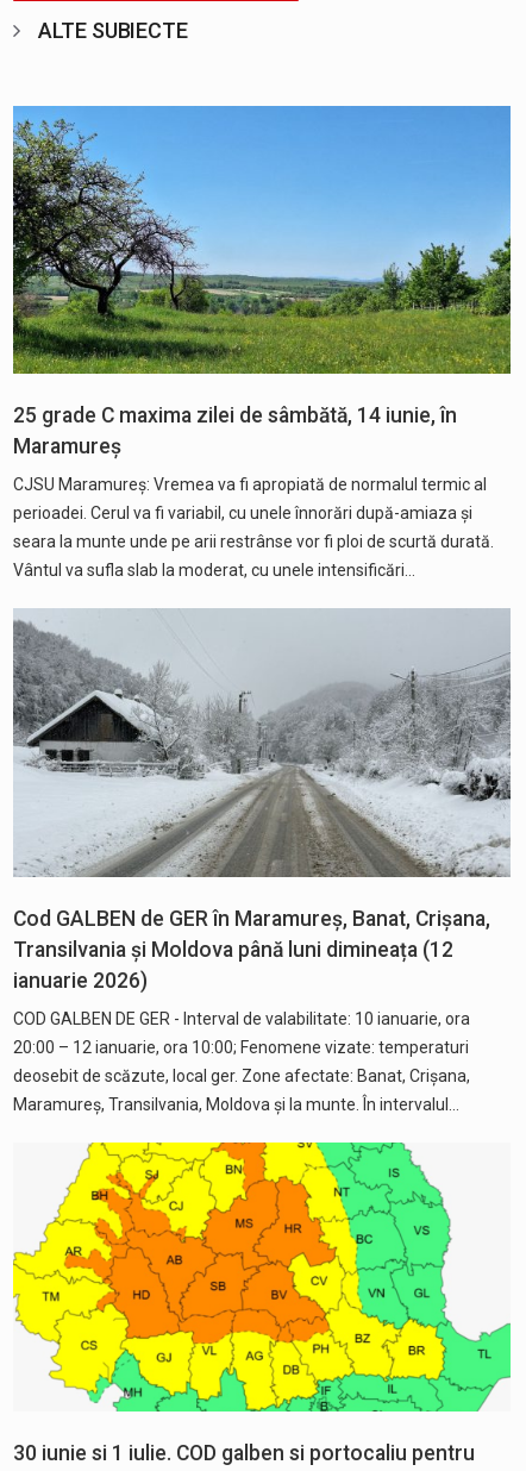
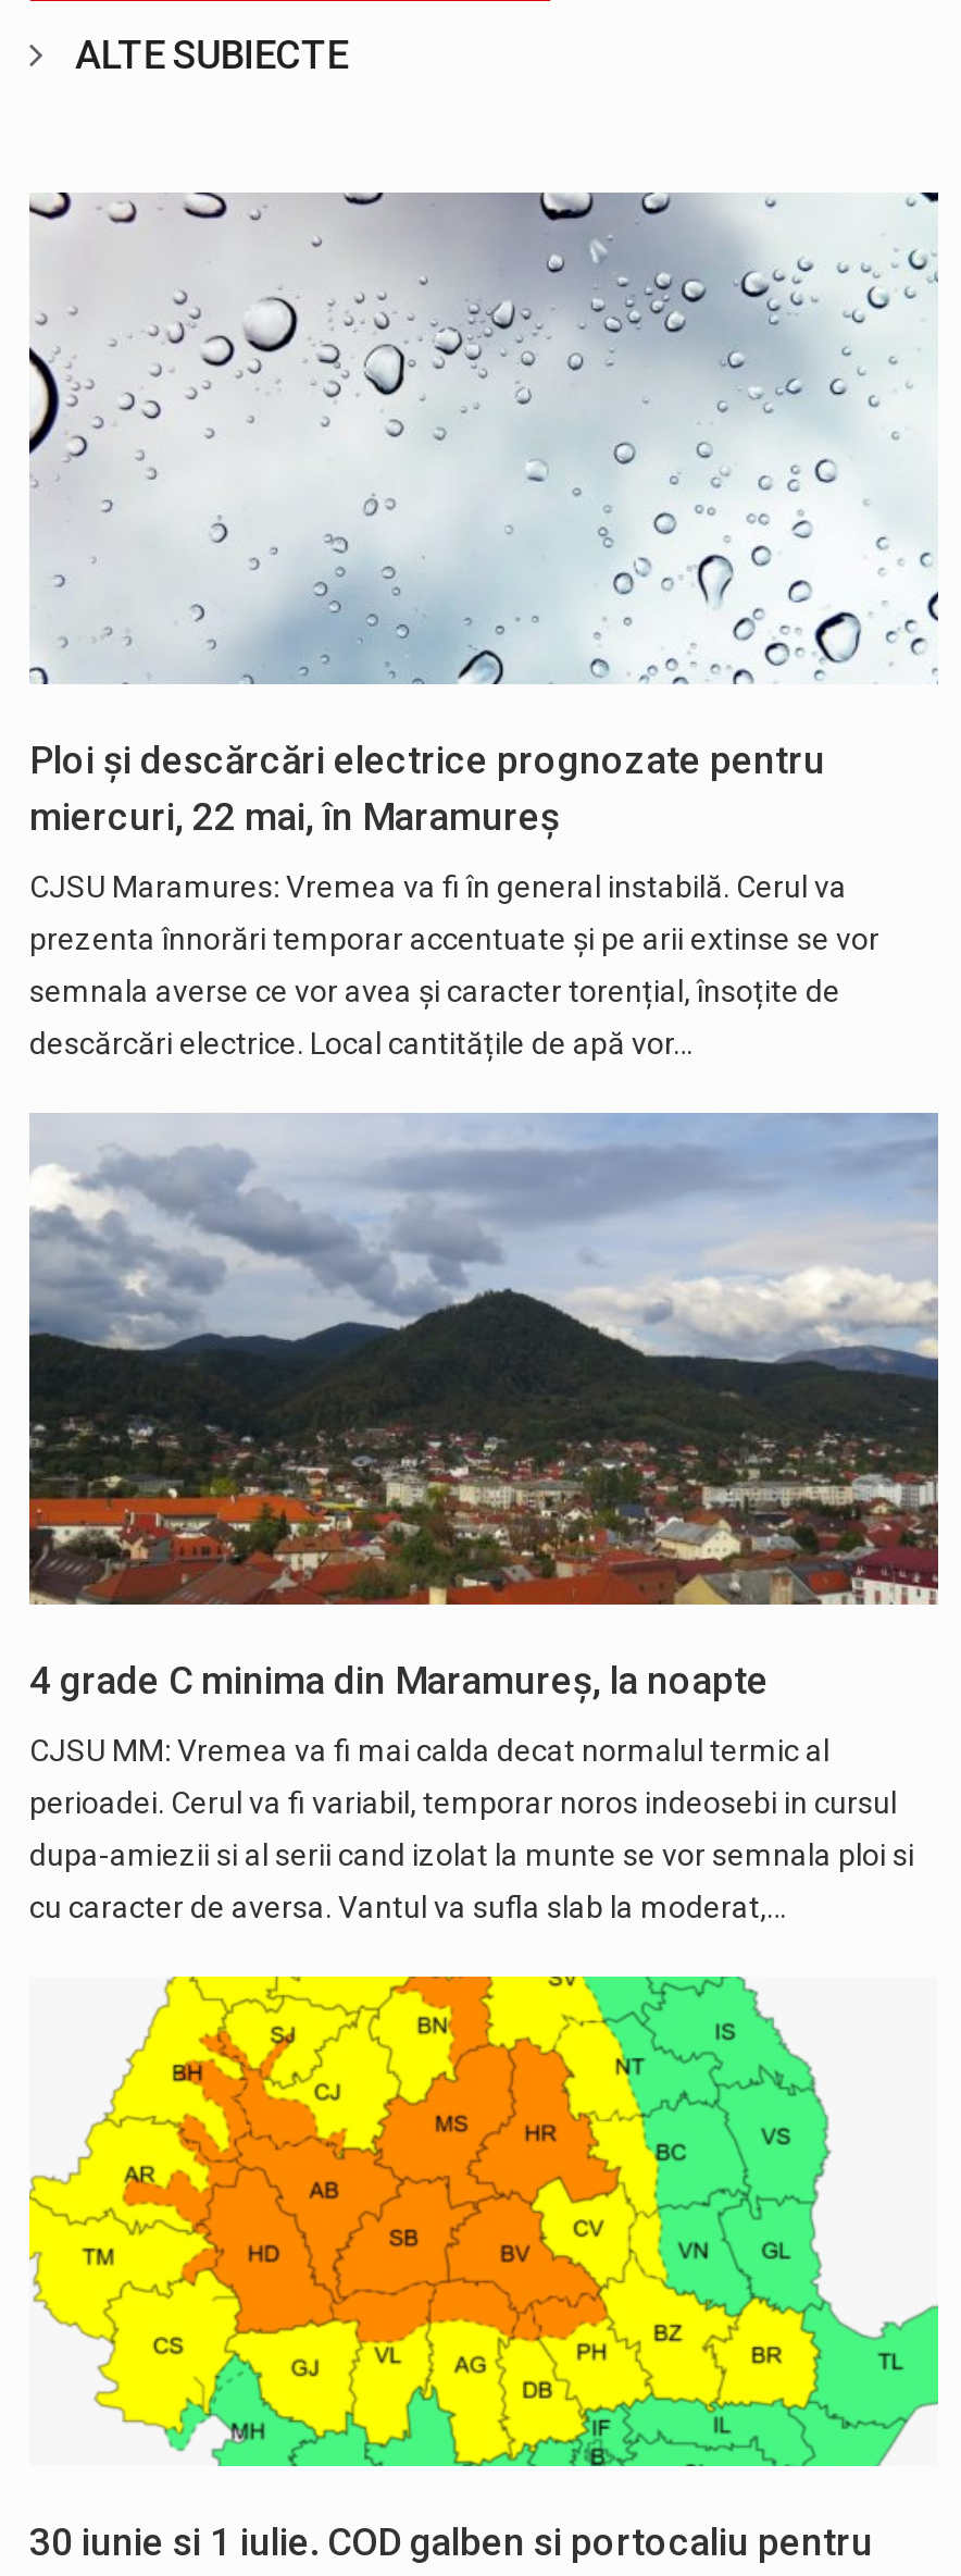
- [image]
- 25 grade C maxima zilei de sâmbătă, 14 iunie, în
- Maramureș
+ [image]
+ Ploi și descărcări electrice prognozate pentru
+ miercuri, 22 mai, în Maramureș

- CJSU Maramureș: Vremea va fi apropiată de normalul termic al
+ CJSU Maramures: Vremea va fi în general instabilă. Cerul va

- perioadei. Cerul va fi variabil, cu unele înnorări după-amiaza și
+ prezenta înnorări temporar accentuate și pe arii extinse se vor

- seara la munte unde pe arii restrânse vor fi ploi de scurtă durată.
+ semnala averse ce vor avea și caracter torențial, însoțite de

- Vântul va sufla slab la moderat, cu unele intensificări…
+ descărcări electrice. Local cantitățile de apă vor…

- [image]
- Cod GALBEN de GER în Maramureș, Banat, Crișana,
- Transilvania și Moldova până luni dimineața (12
- ianuarie 2026)
+ [image]
+ 4 grade C minima din Maramureș, la noapte

- COD GALBEN DE GER - Interval de valabilitate: 10 ianuarie, ora
+ CJSU MM: Vremea va fi mai calda decat normalul termic al

- 20:00 – 12 ianuarie, ora 10:00; Fenomene vizate: temperaturi
+ perioadei. Cerul va fi variabil, temporar noros indeosebi in cursul

- deosebit de scăzute, local ger. Zone afectate: Banat, Crișana,
+ dupa-amiezii si al serii cand izolat la munte se vor semnala ploi si

- Maramureș, Transilvania, Moldova și la munte. În intervalul…
+ cu caracter de aversa. Vantul va sufla slab la moderat,…
